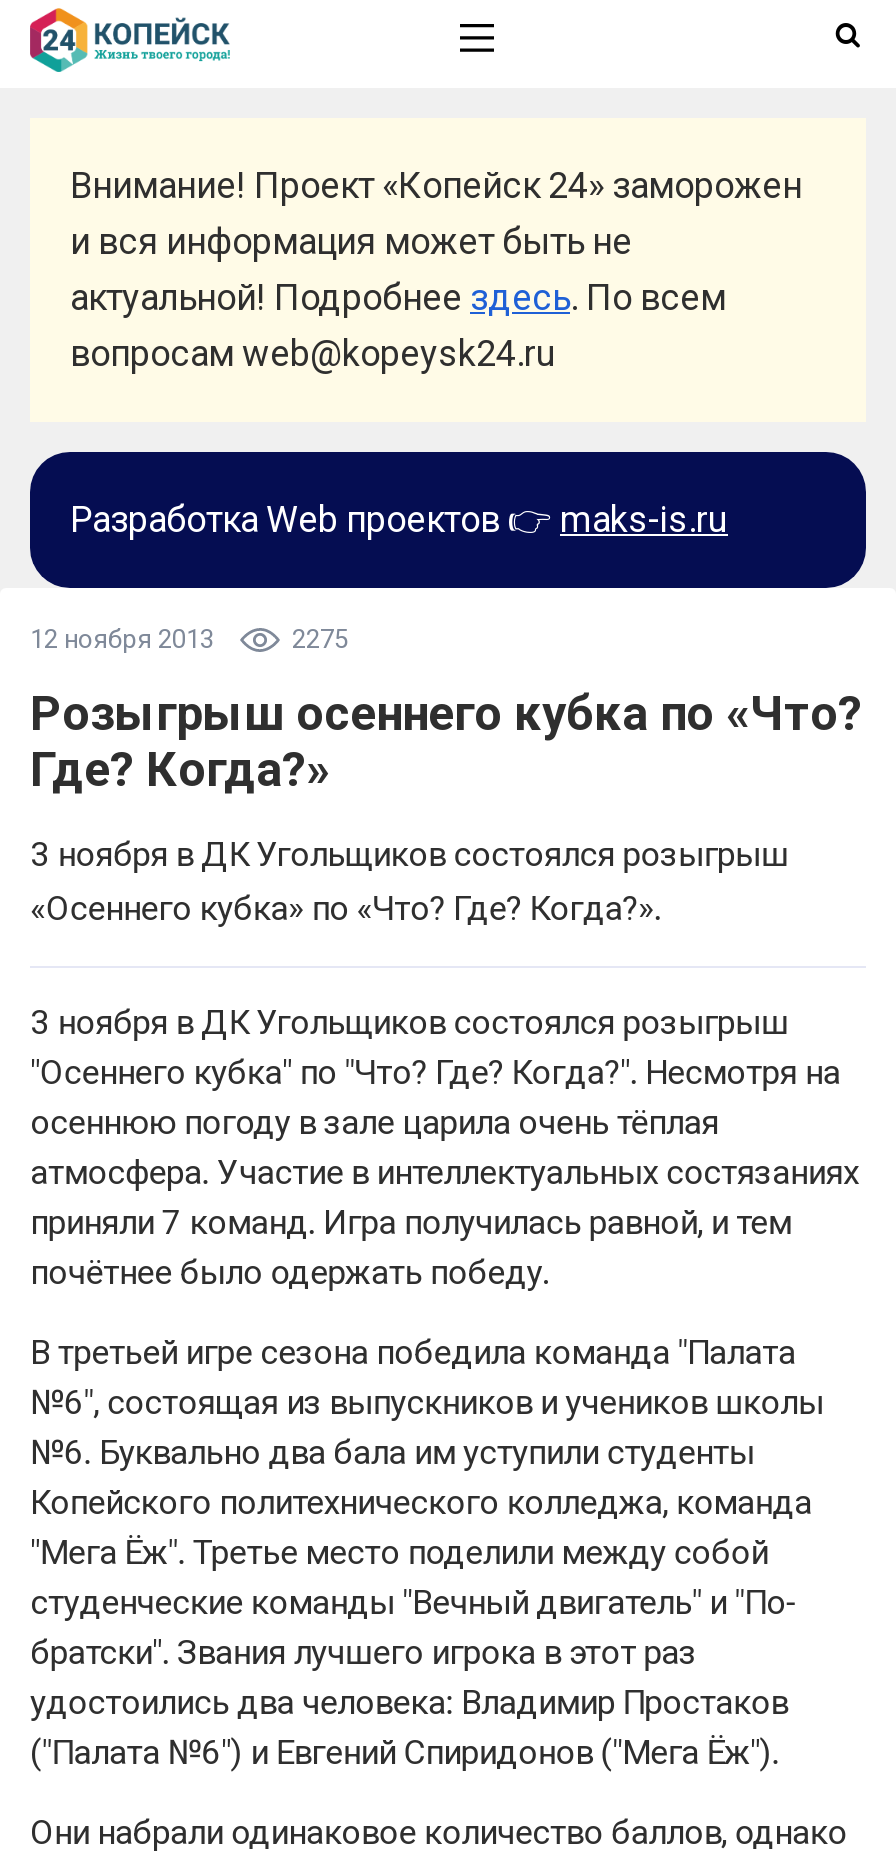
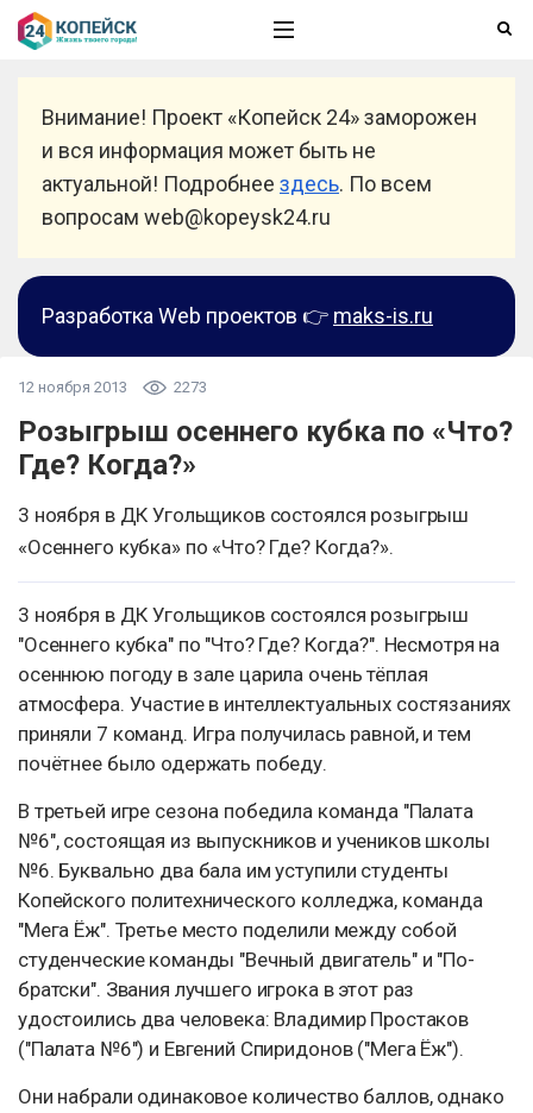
- 2275
+ 2273
